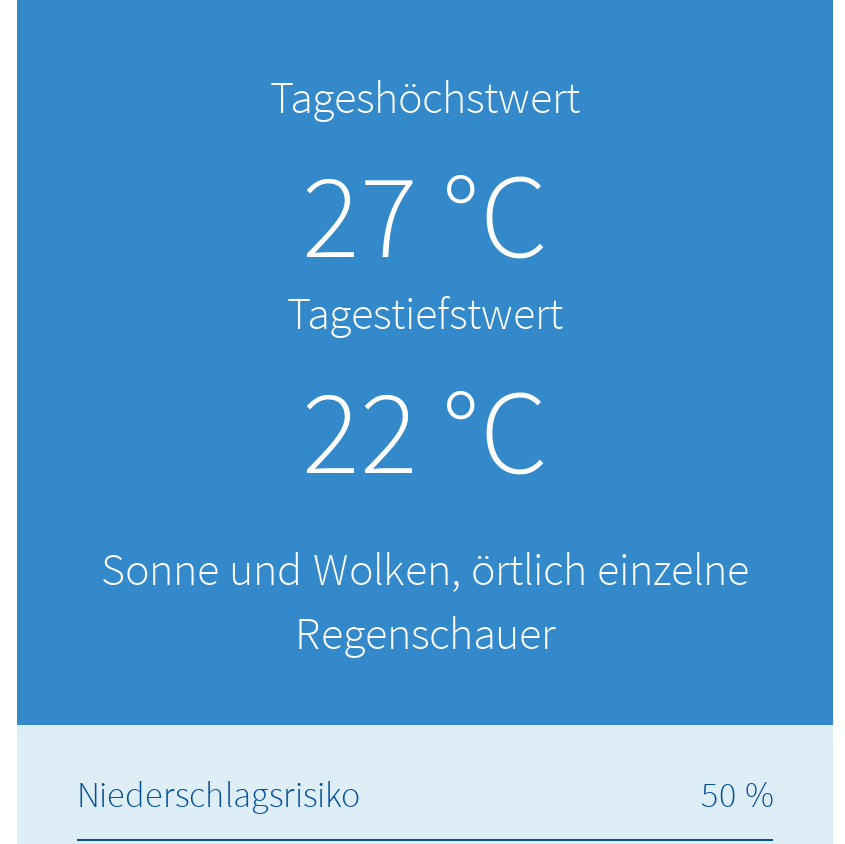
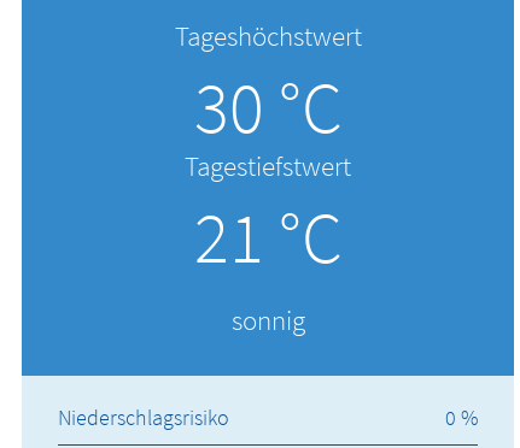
- 27 °C
+ 30 °C

- 22 °C
- Sonne und Wolken, örtlich einzelne
- Regenschauer
+ 21 °C
+ sonnig

- 50 %
+ 0 %
